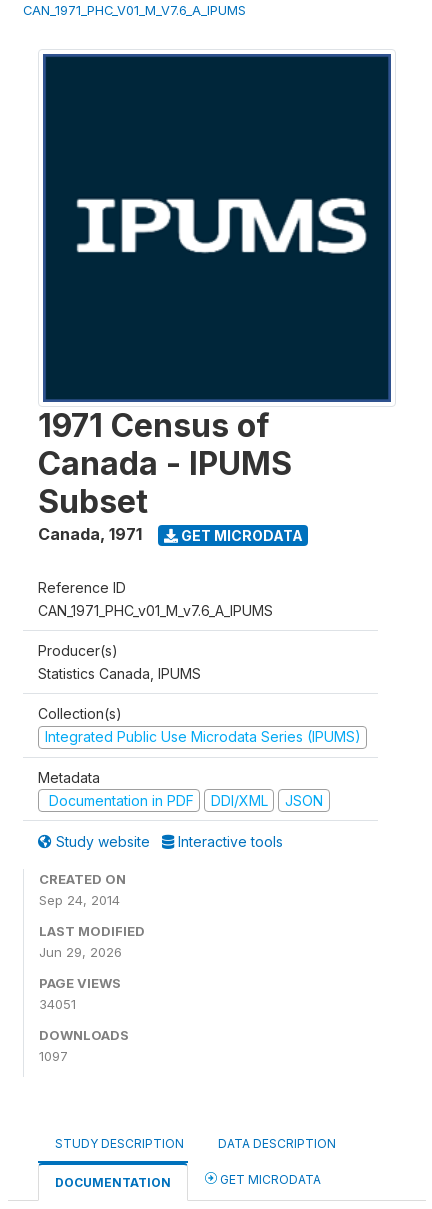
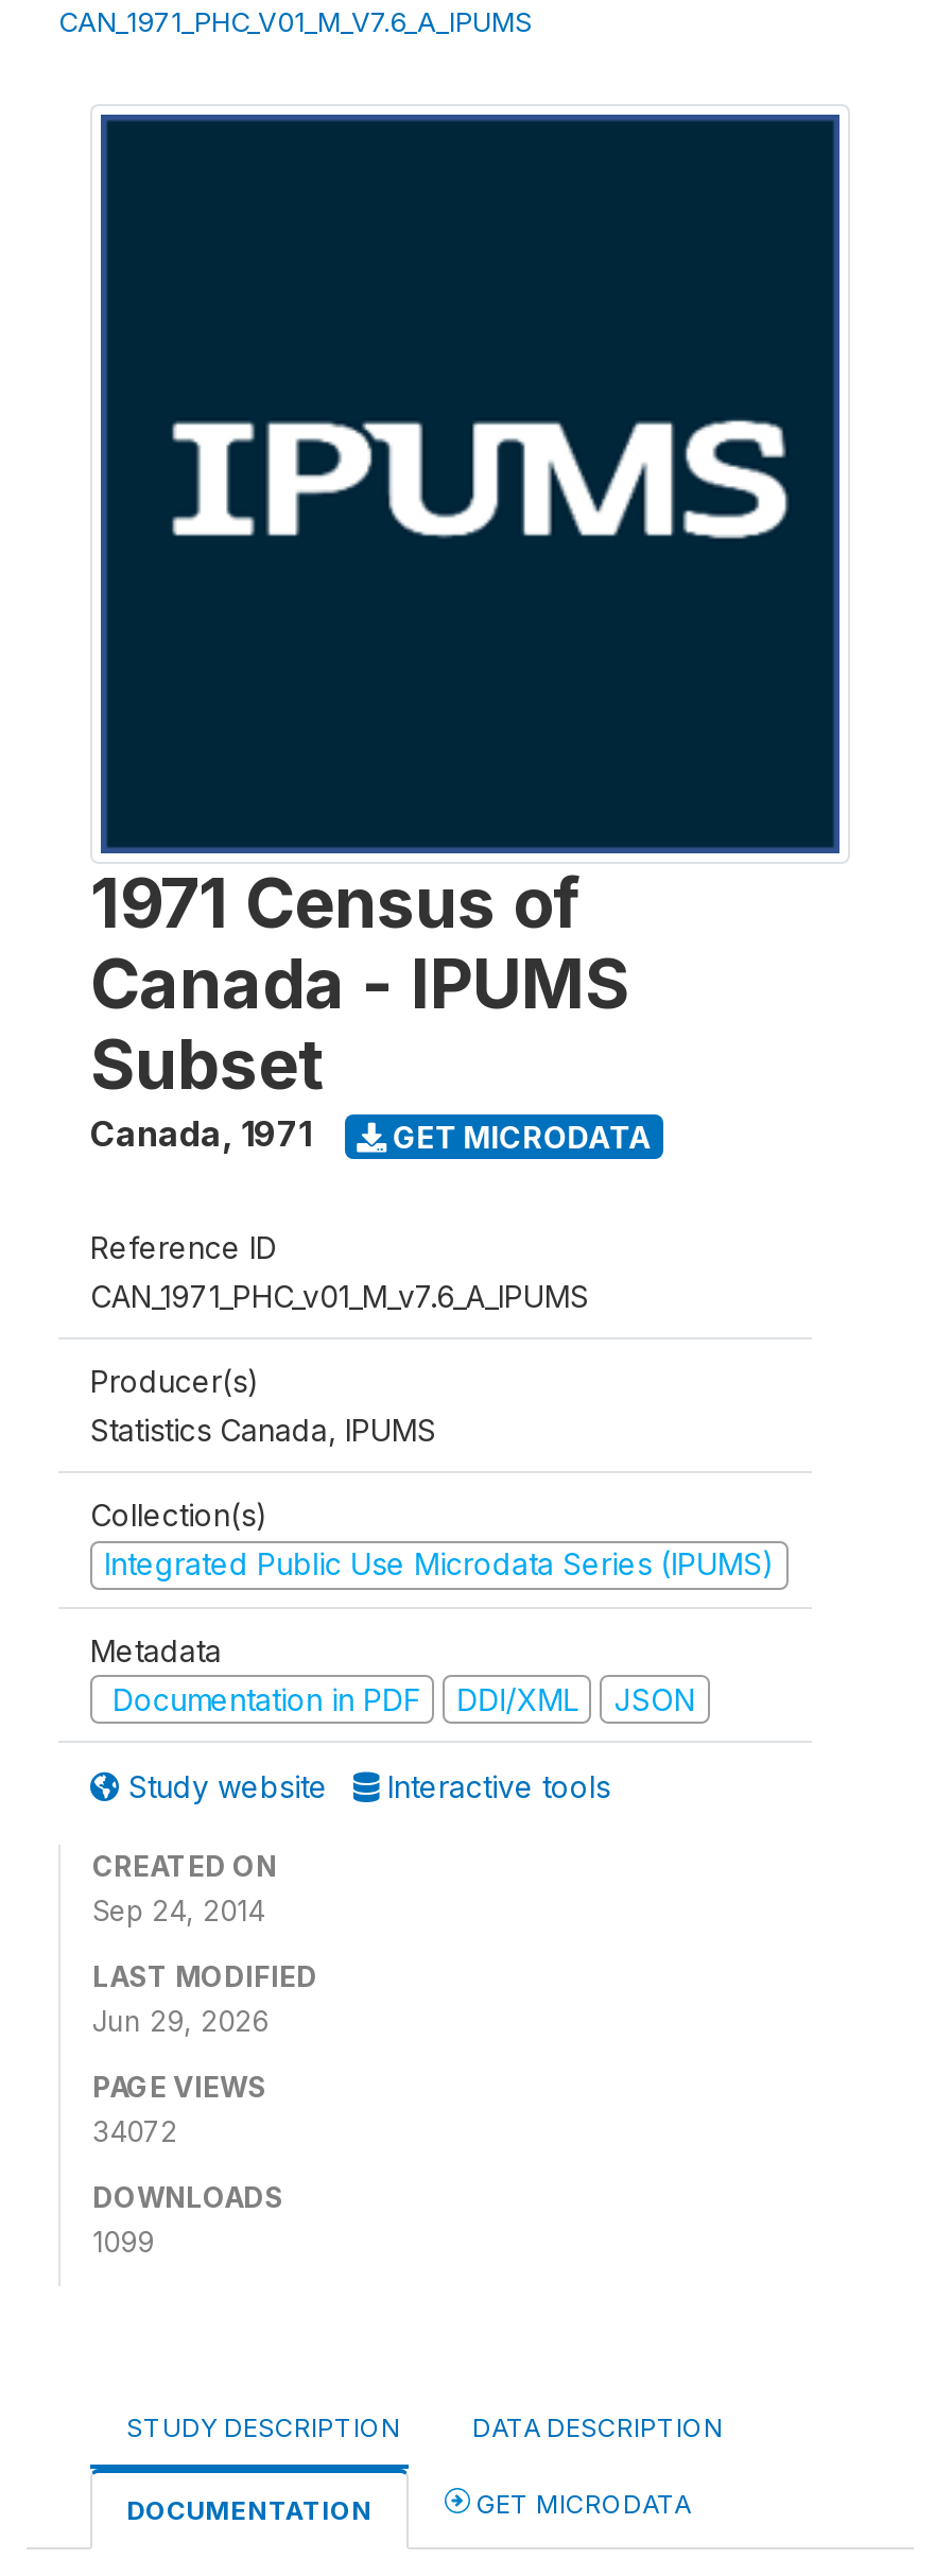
- 34051
+ 34072

- 1097
+ 1099
